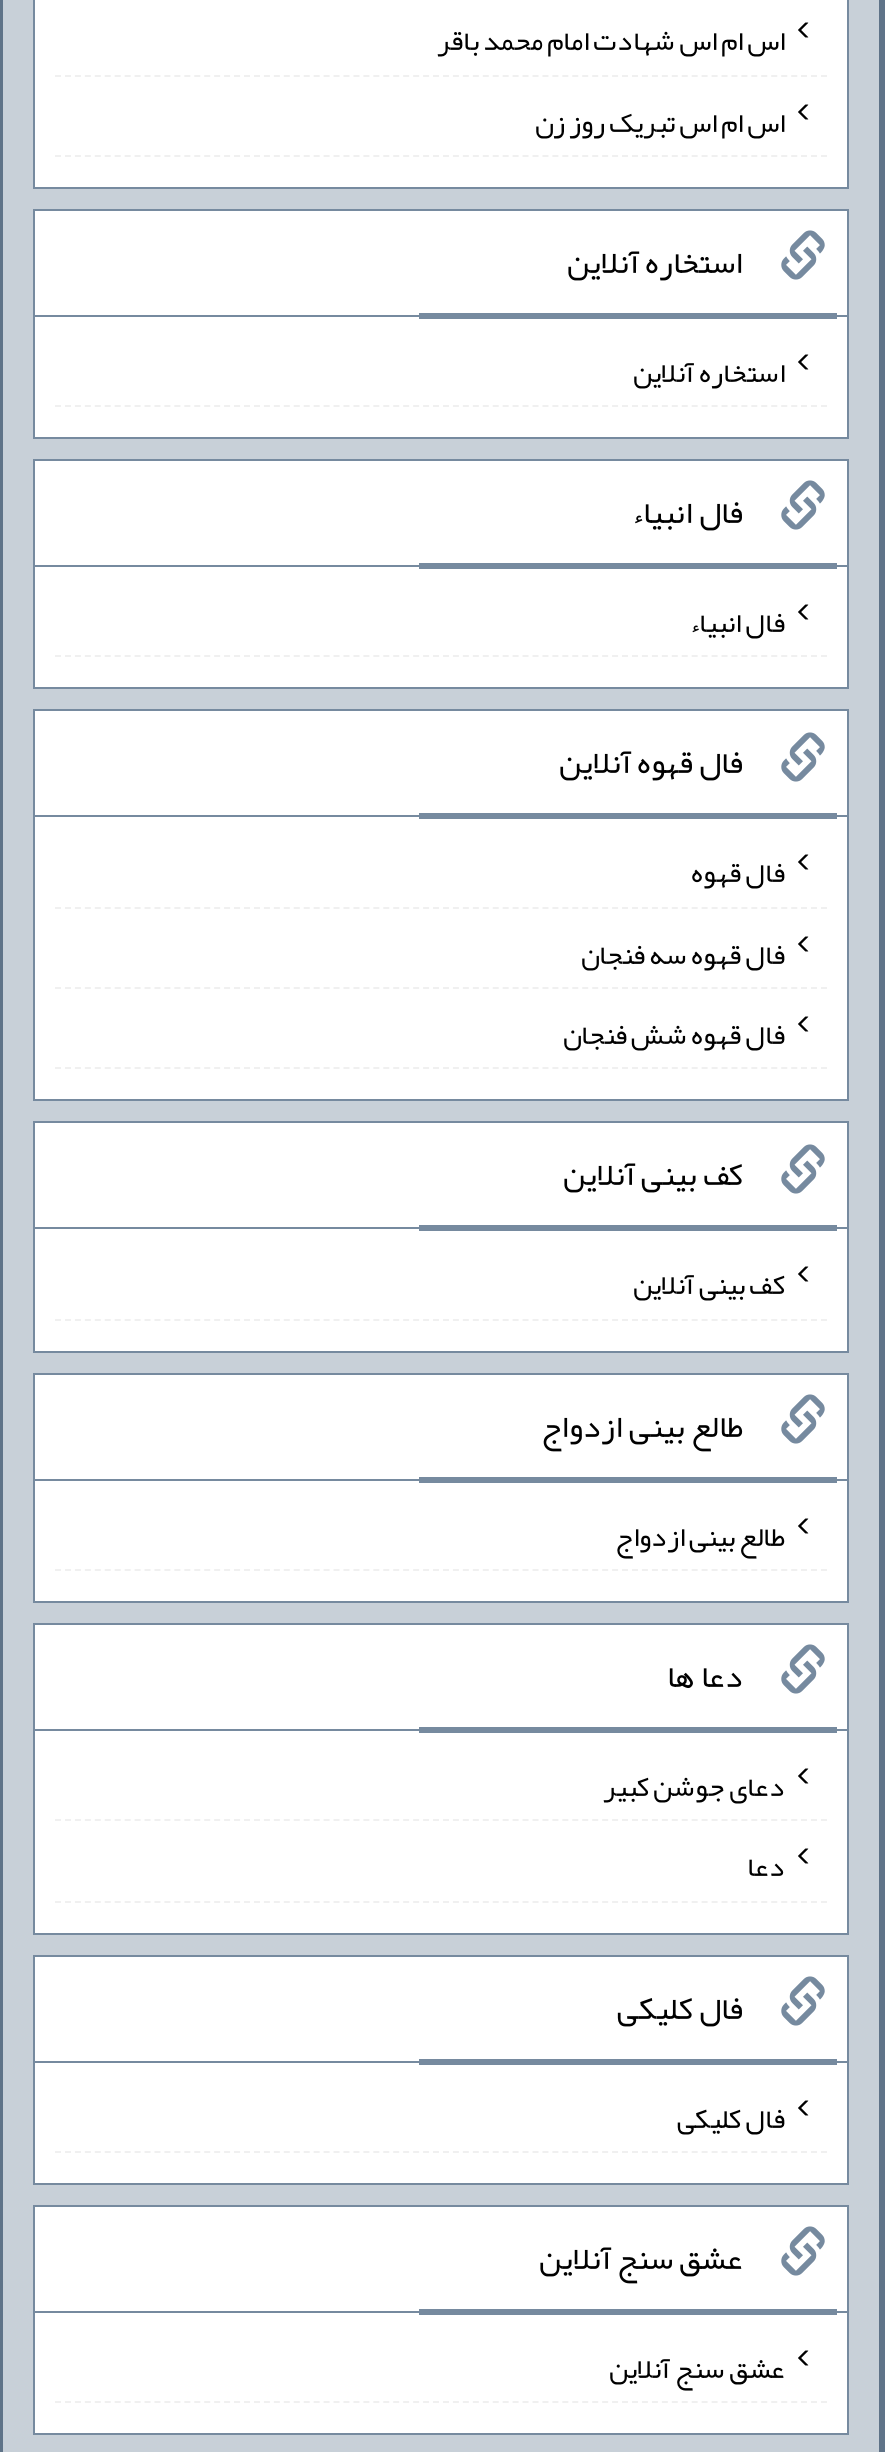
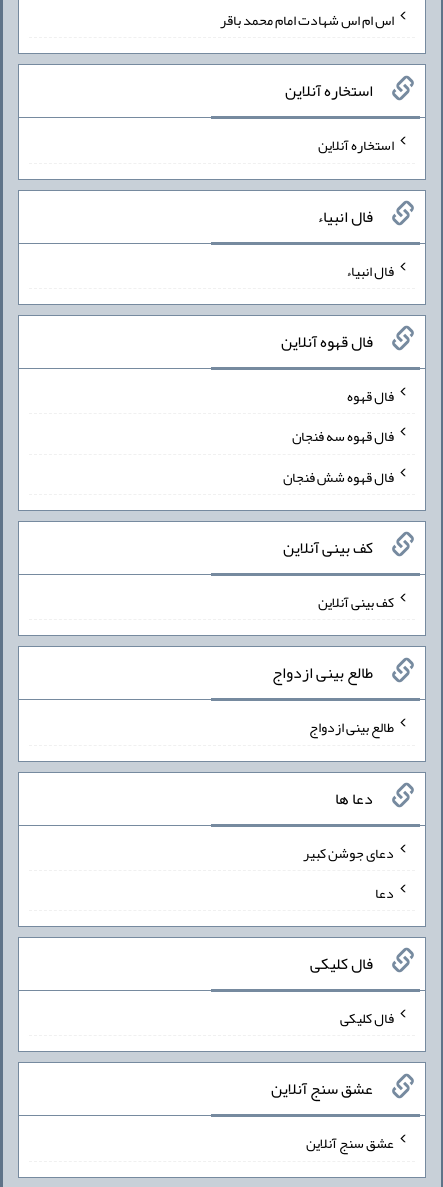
- اس ام اس تبریک روز زن
